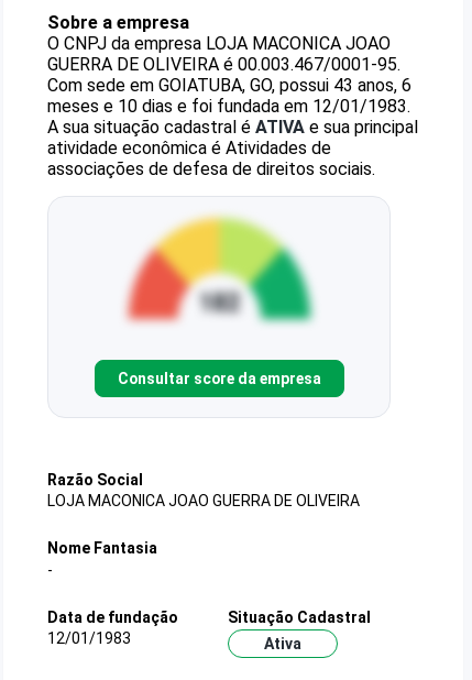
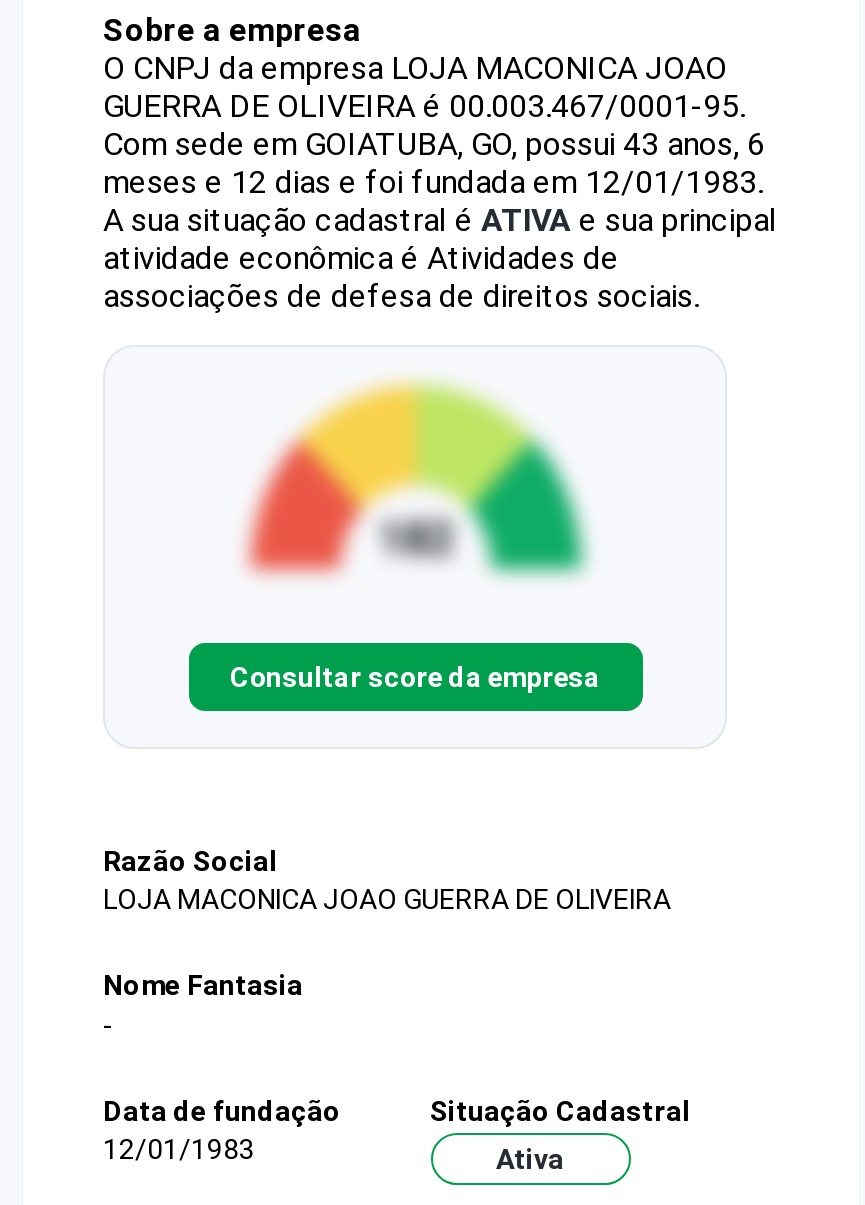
- meses e 10 dias e foi fundada em 12/01/1983.
+ meses e 12 dias e foi fundada em 12/01/1983.
